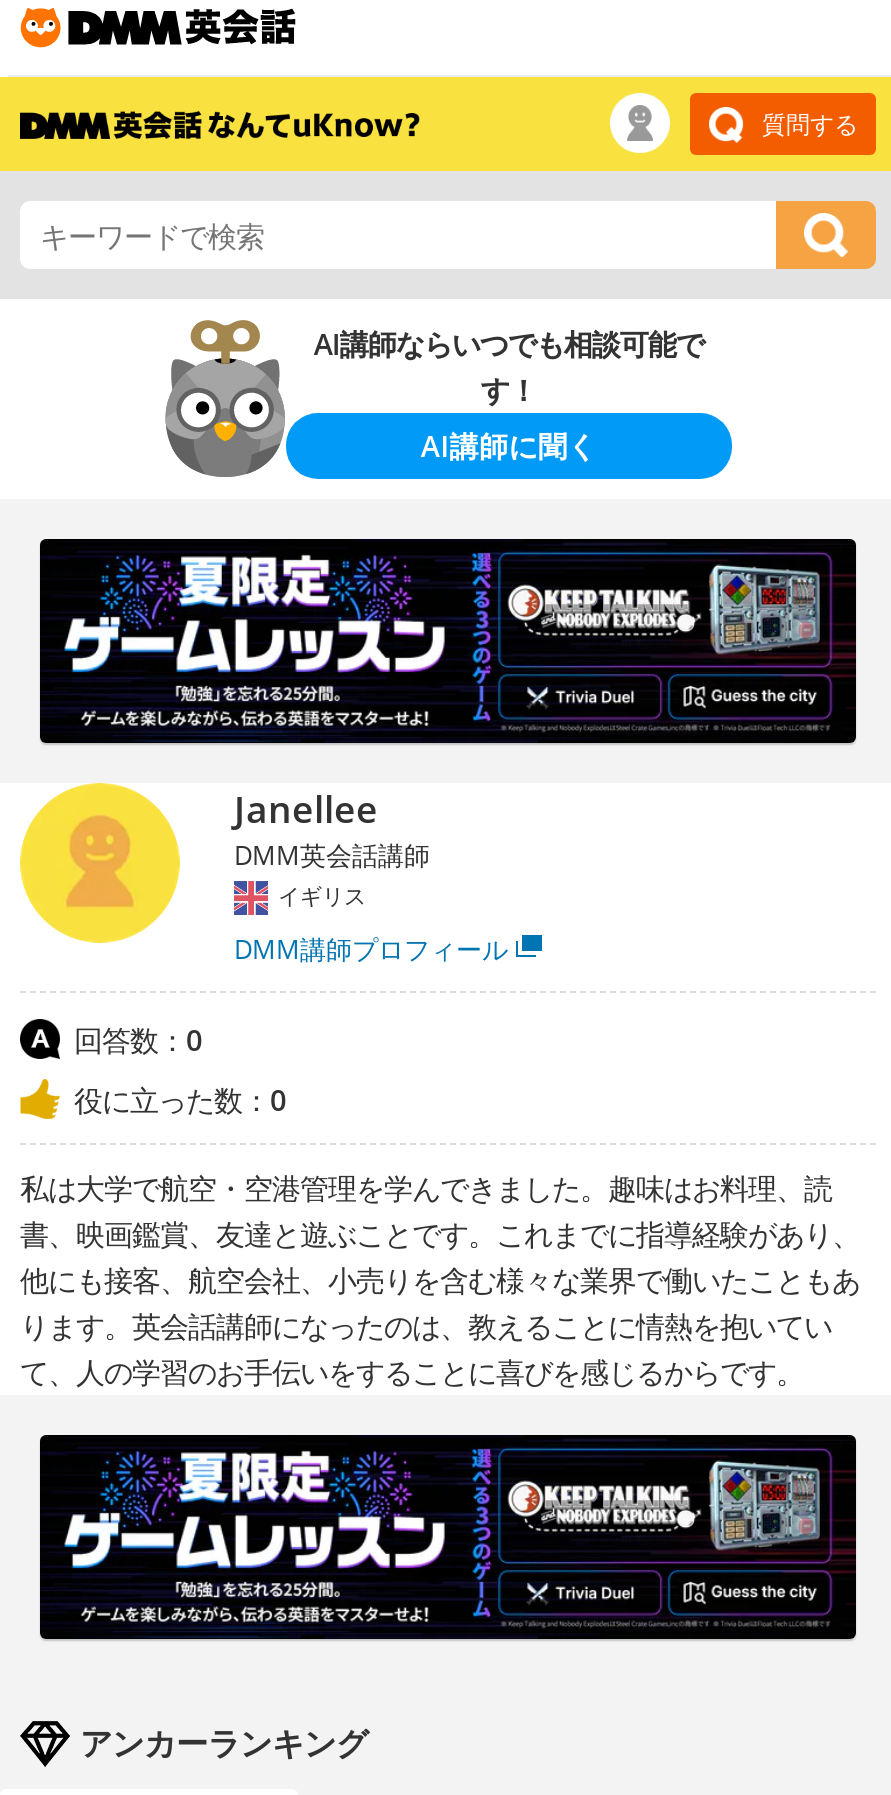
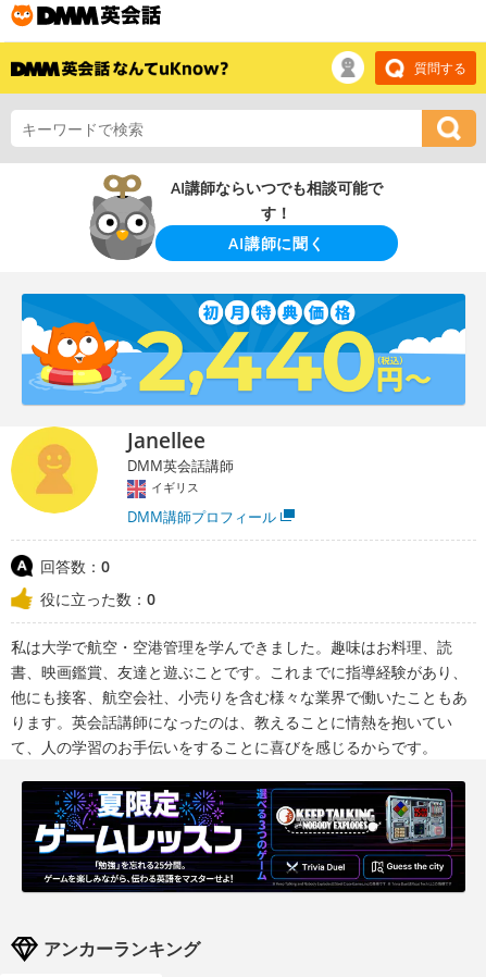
- [image]
+ [image]
